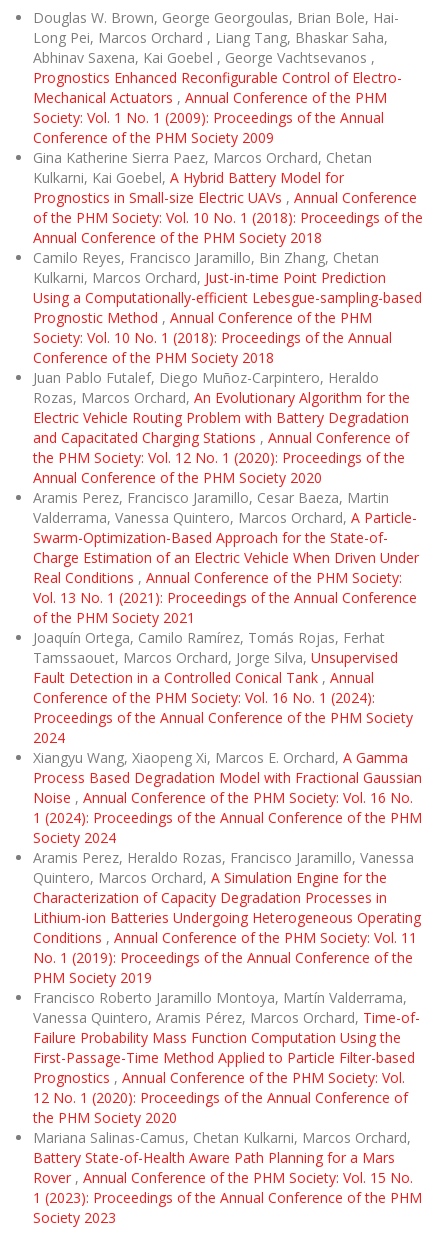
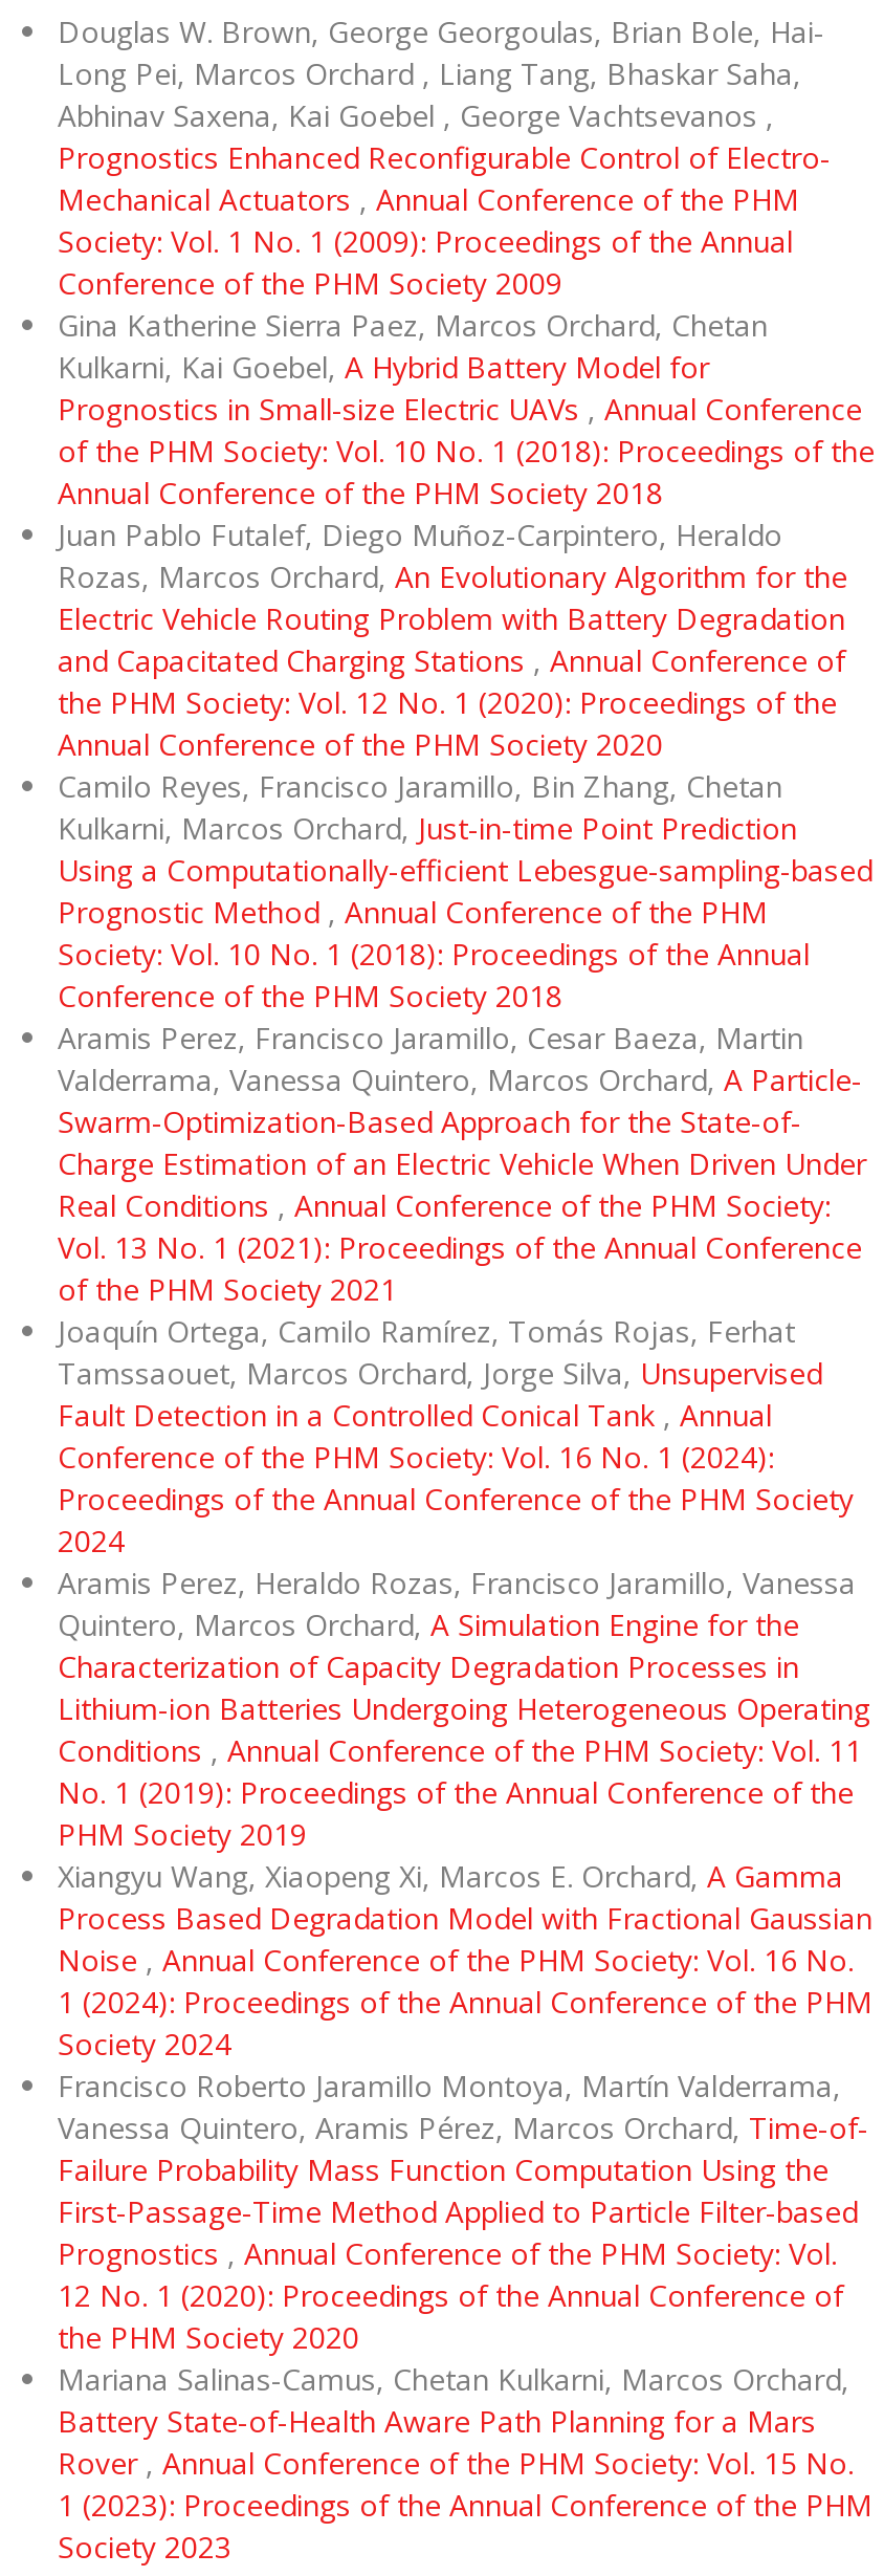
moved down: Camilo Reyes, Francisco Jaramillo, Bin Zhang, Chetan | Kulkarni, Marcos Orchard, Just-in-time Point Prediction | Using a Computationally-efficient Lebesgue-sampling-based | Prognostic Method, Annual Conference of the PHM | Society: Vol. 10 No. 1 (2018): Proceedings of the Annual | Conference of the PHM Society 2018

moved up: Juan Pablo Futalef, Diego Muñoz-Carpintero, Heraldo | Rozas, Marcos Orchard, An Evolutionary Algorithm for the | Electric Vehicle Routing Problem with Battery Degradation | and Capacitated Charging Stations, Annual Conference of | the PHM Society: Vol. 12 No. 1 (2020): Proceedings of the | Annual Conference of the PHM Society 2020

moved down: Xiangyu Wang, Xiaopeng Xi, Marcos E. Orchard, A Gamma | Process Based Degradation Model with Fractional Gaussian | Noise, Annual Conference of the PHM Society: Vol. 16 No. | 1 (2024): Proceedings of the Annual Conference of the PHM | Society 2024

moved up: Aramis Perez, Heraldo Rozas, Francisco Jaramillo, Vanessa | Quintero, Marcos Orchard, A Simulation Engine for the | Characterization of Capacity Degradation Processes in | Lithium-ion Batteries Undergoing Heterogeneous Operating | Conditions, Annual Conference of the PHM Society: Vol. 11 | No. 1 (2019): Proceedings of the Annual Conference of the | PHM Society 2019
